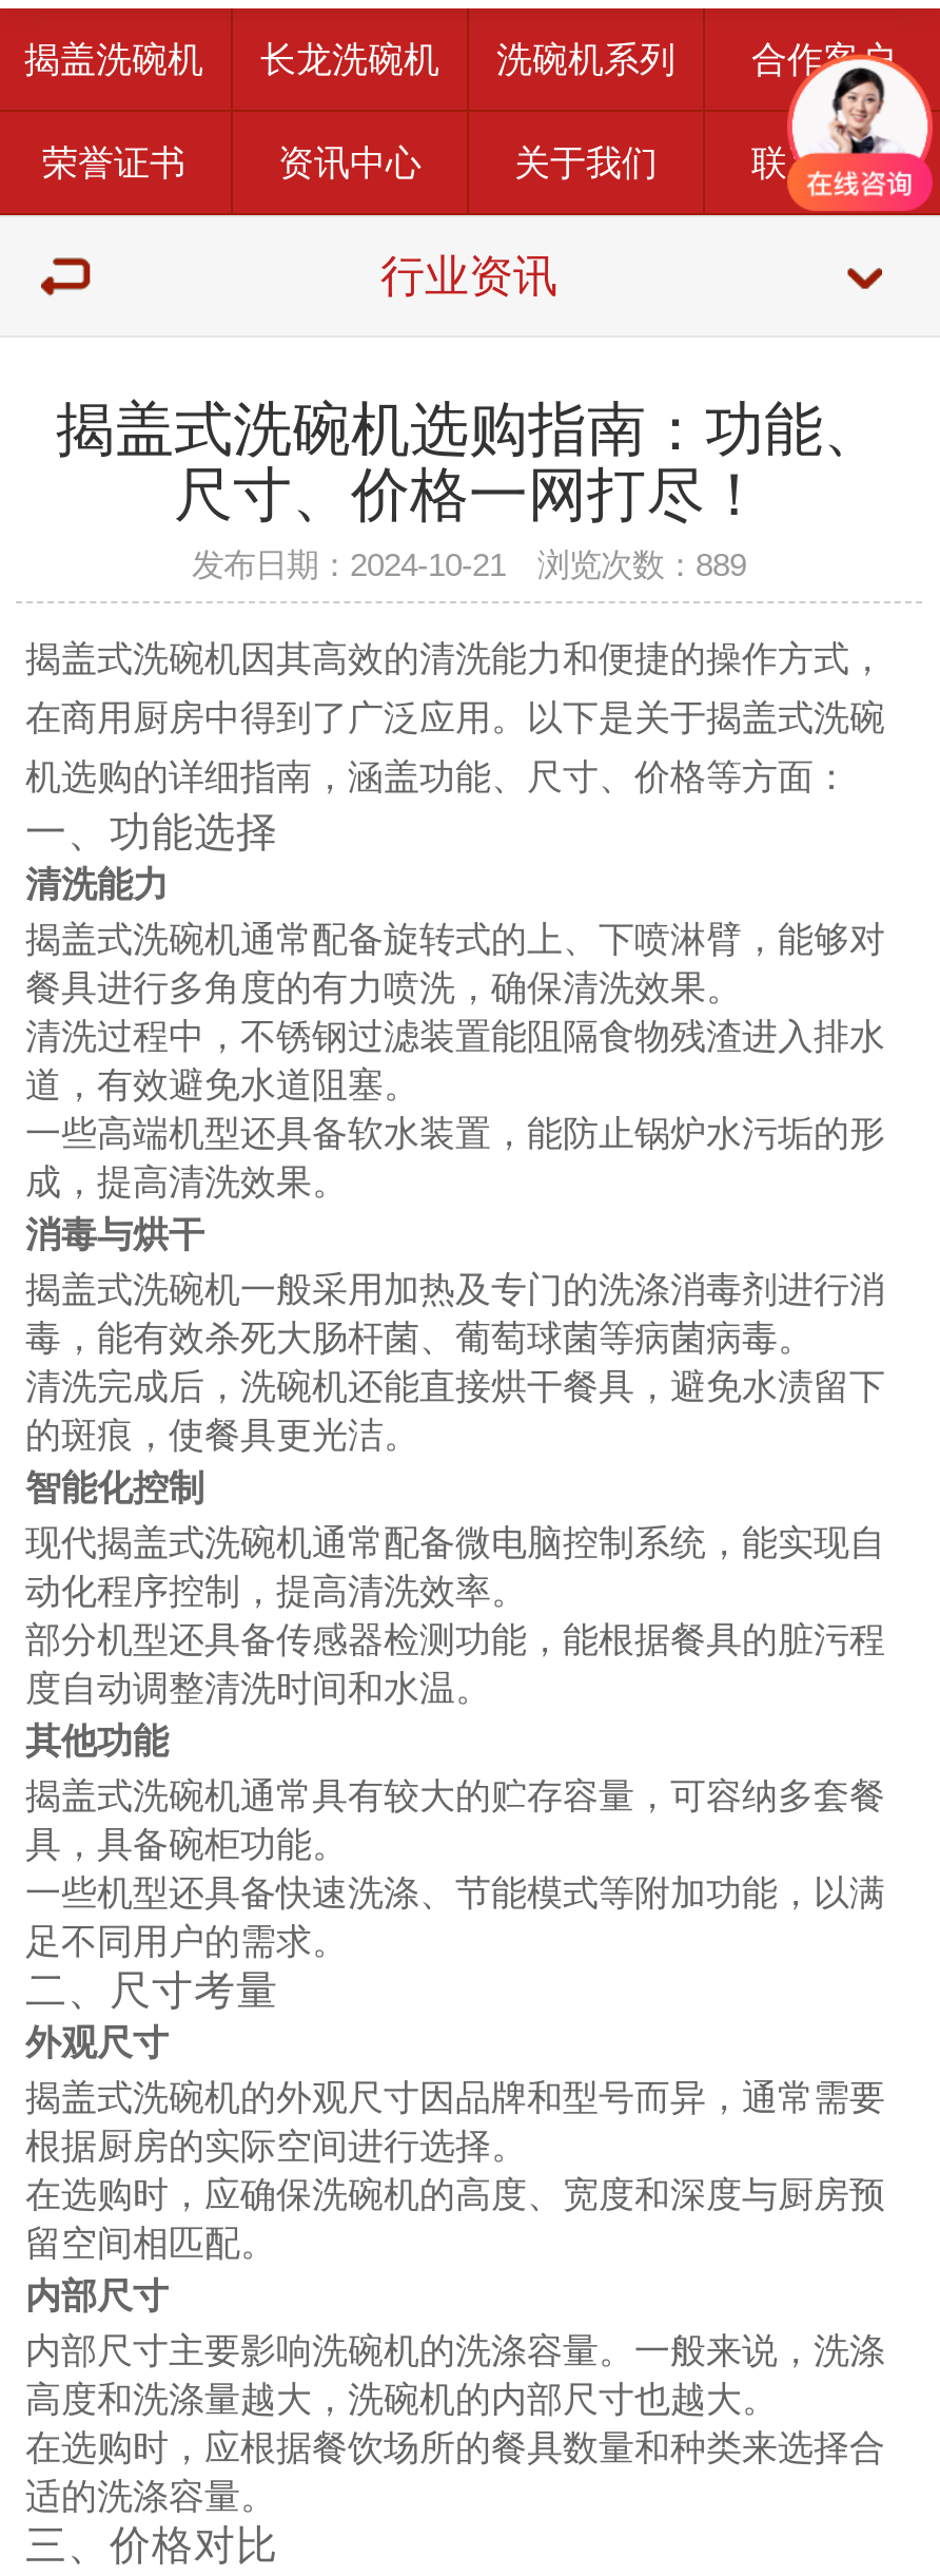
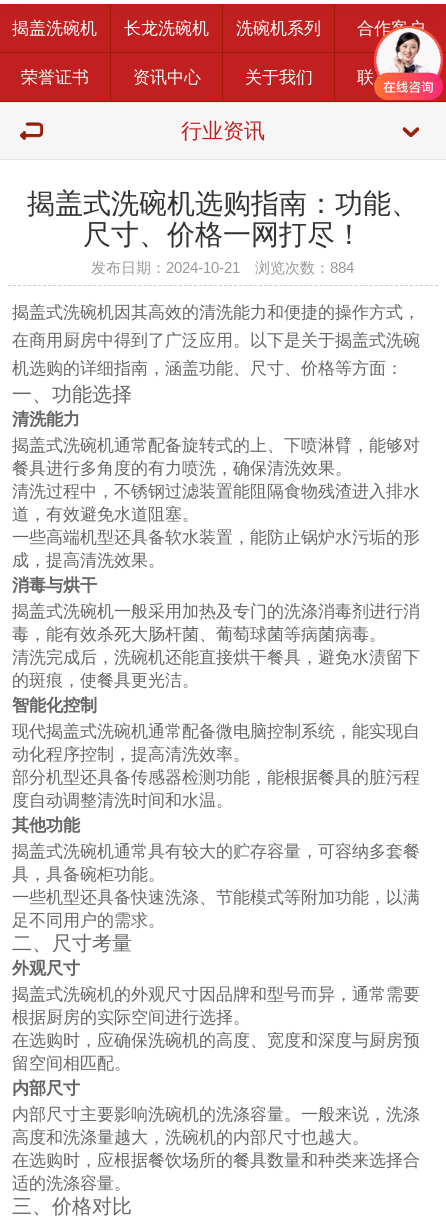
- 发布日期：2024-10-21 浏览次数：889
+ 发布日期：2024-10-21 浏览次数：884
